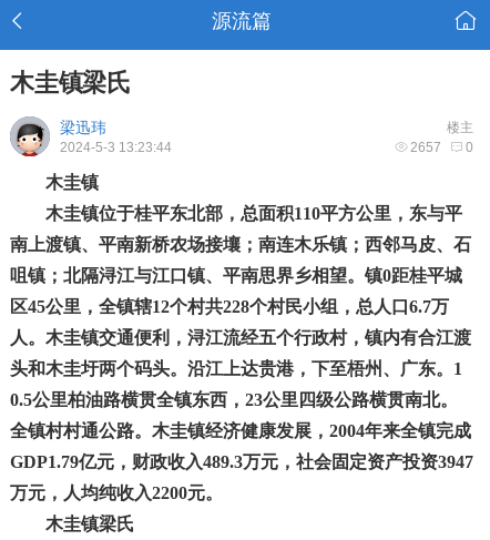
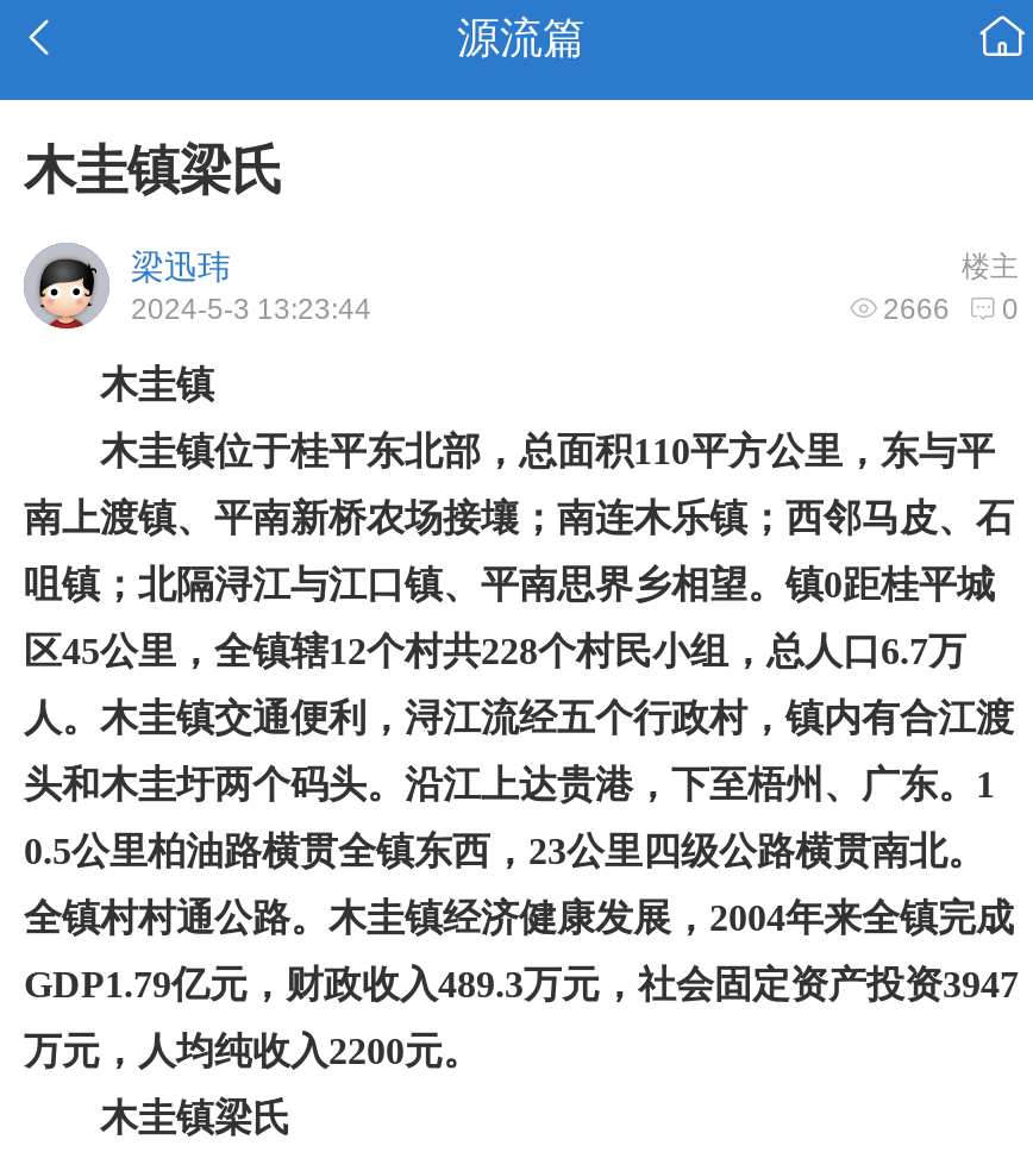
- 2657 0
+ 2666 0
